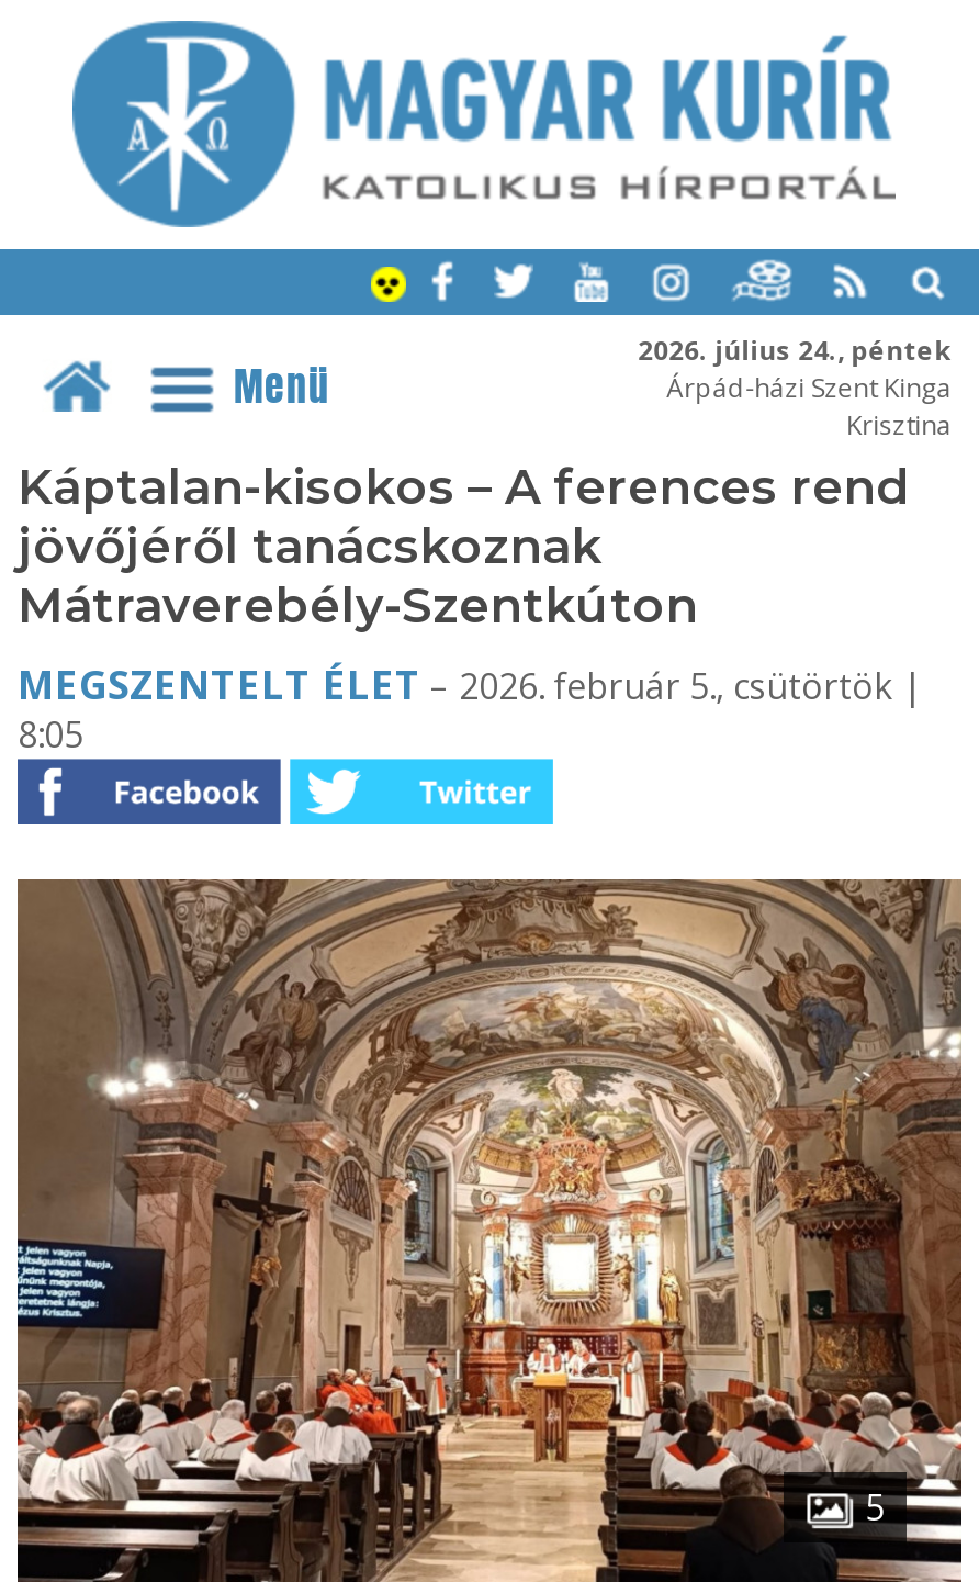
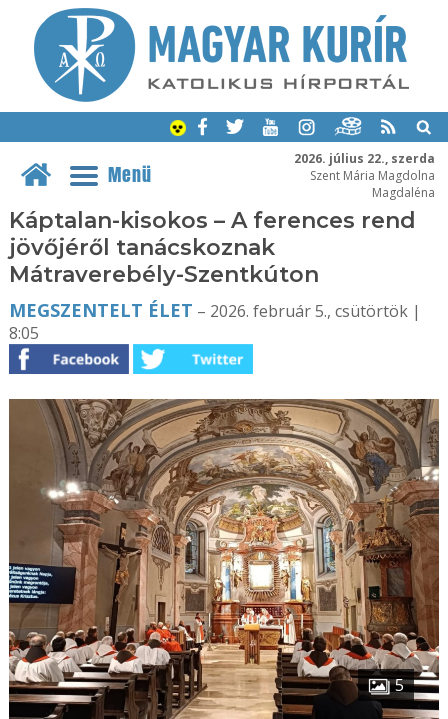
- 2026. július 24., péntek
- Árpád-házi Szent Kinga
- Krisztina
+ 2026. július 22., szerda
+ Szent Mária Magdolna
+ Magdaléna
